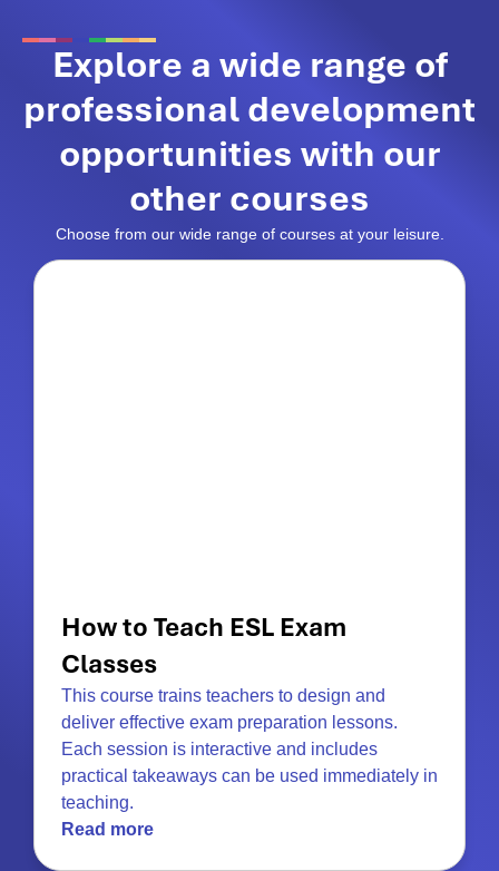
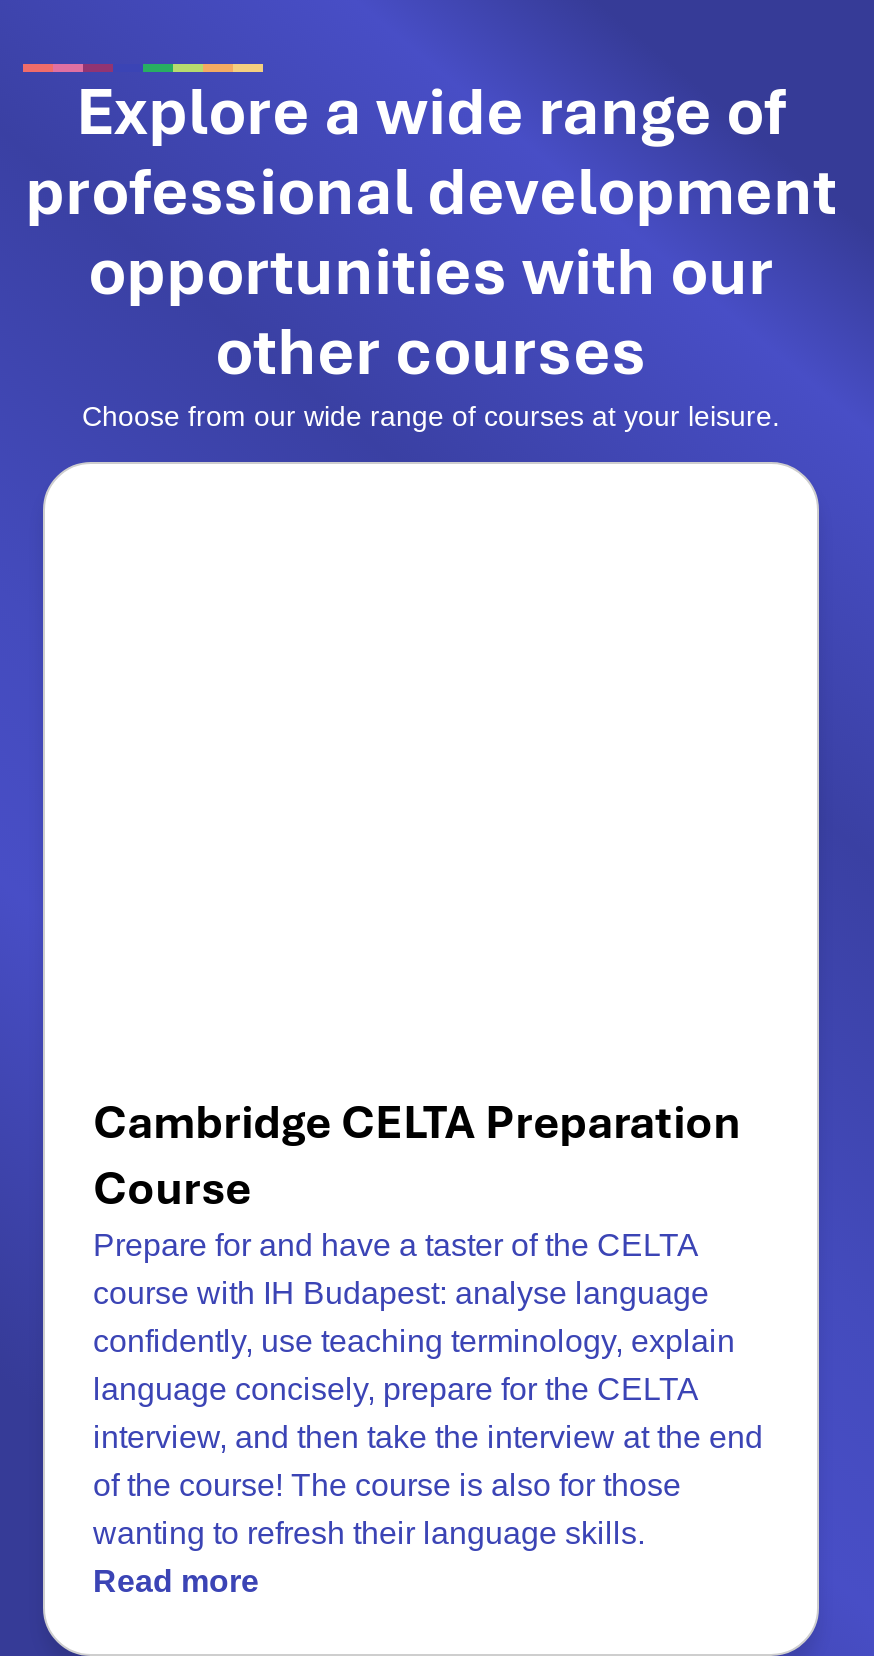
- How to Teach ESL Exam
- Classes
- This course trains teachers to design and
- deliver effective exam preparation lessons.
- Each session is interactive and includes
- practical takeaways can be used immediately in
- teaching.
+ Cambridge CELTA Preparation
+ Course
+ Prepare for and have a taster of the CELTA
+ course with IH Budapest: analyse language
+ confidently, use teaching terminology, explain
+ language concisely, prepare for the CELTA
+ interview, and then take the interview at the end
+ of the course! The course is also for those
+ wanting to refresh their language skills.
